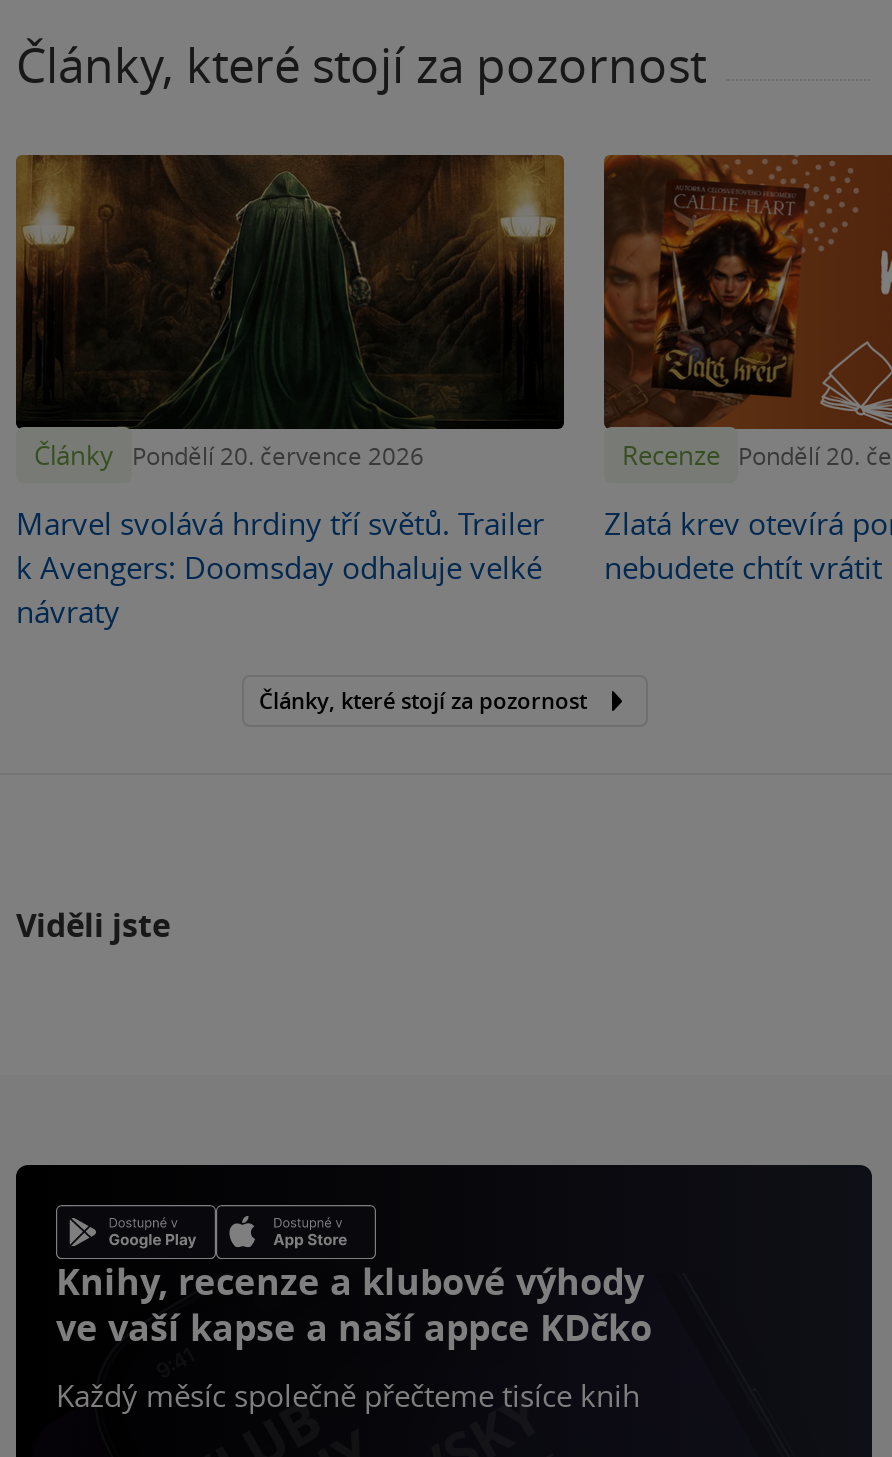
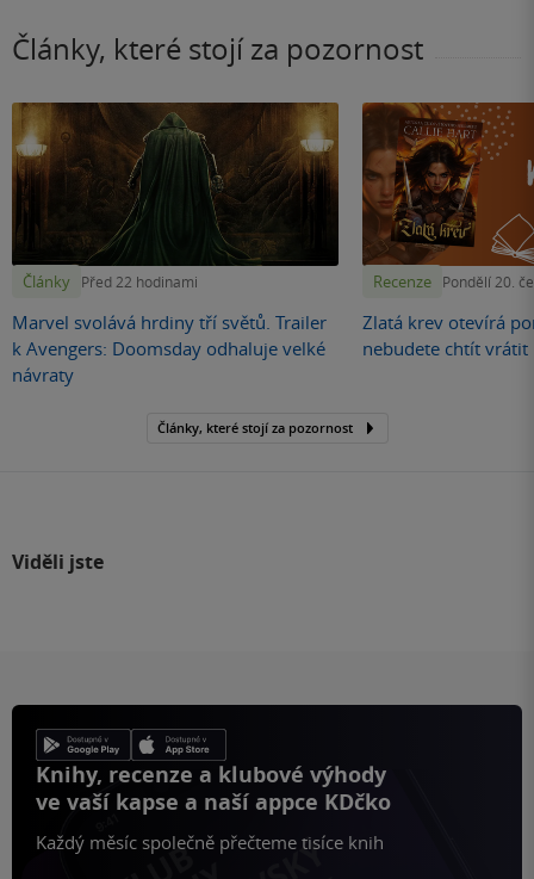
- Články Pondělí 20. července 2026
+ Články Před 22 hodinami
